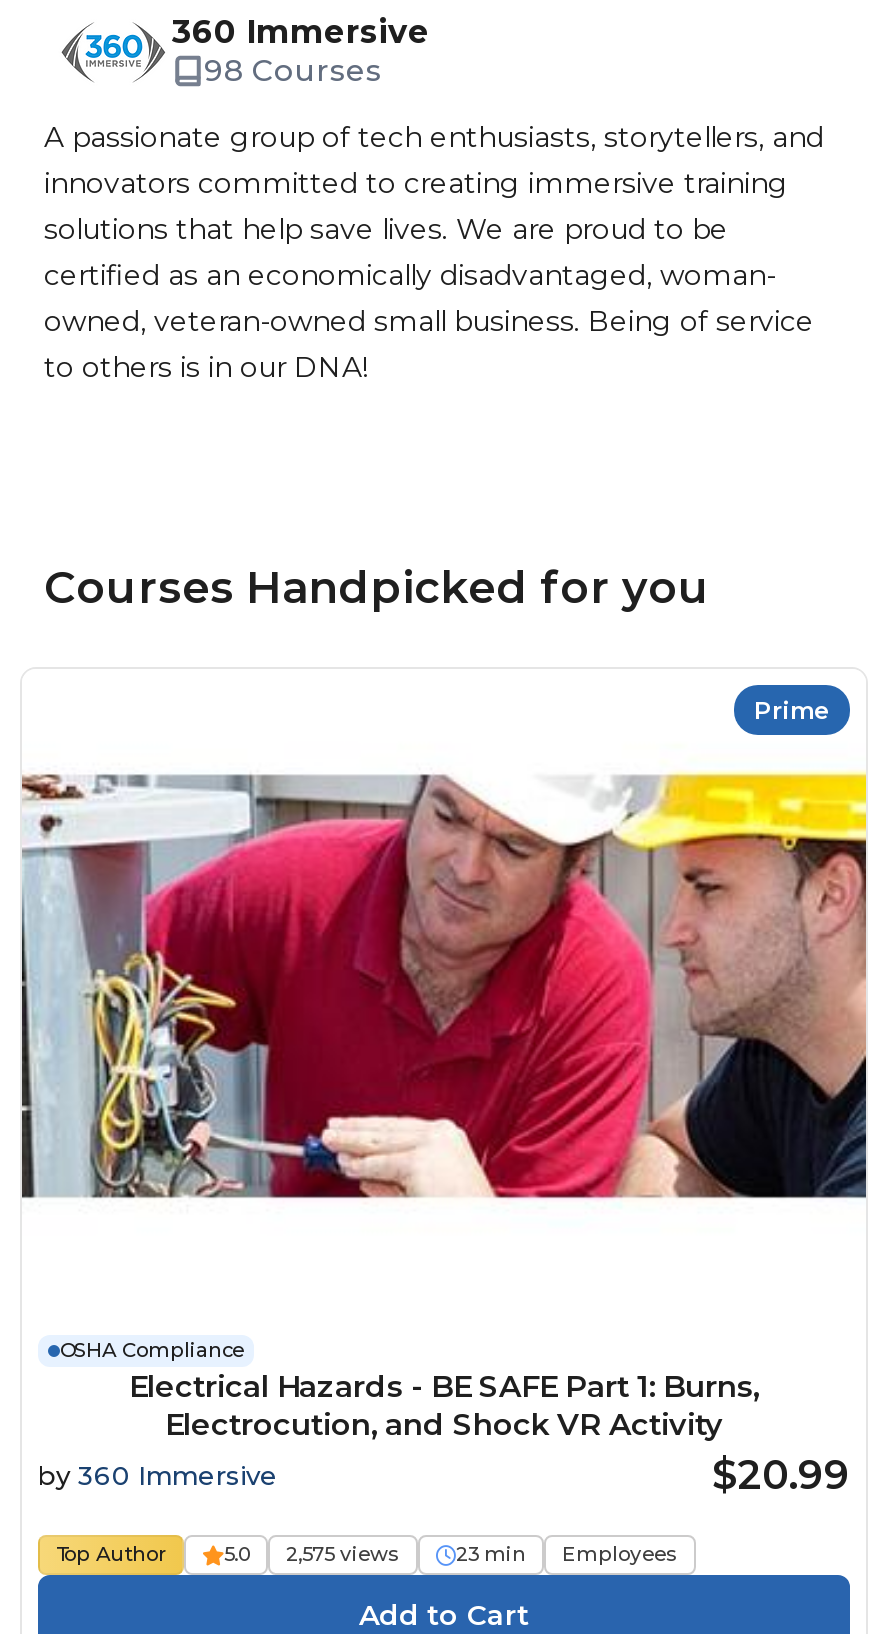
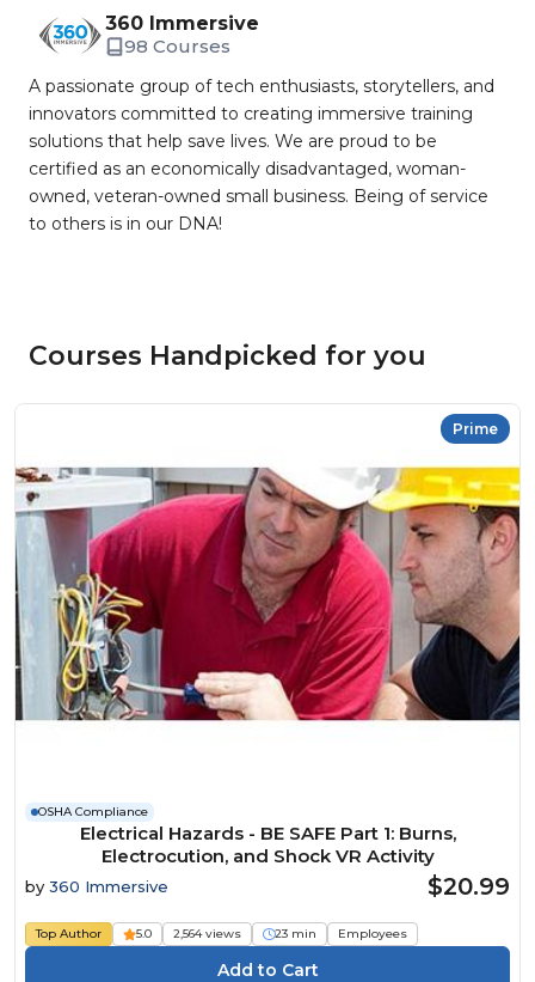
- 5.0 2,575 views
+ 5.0 2,564 views
